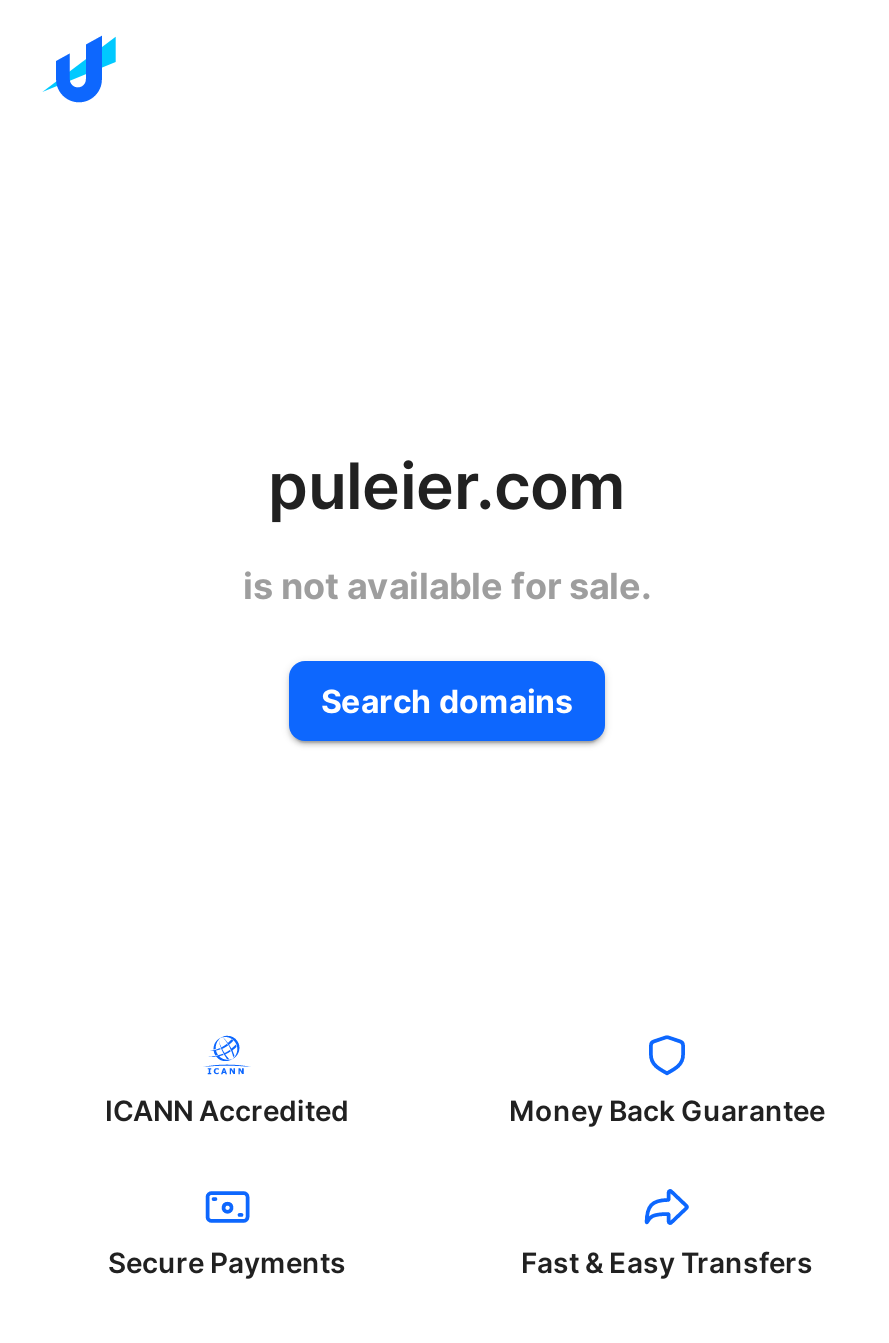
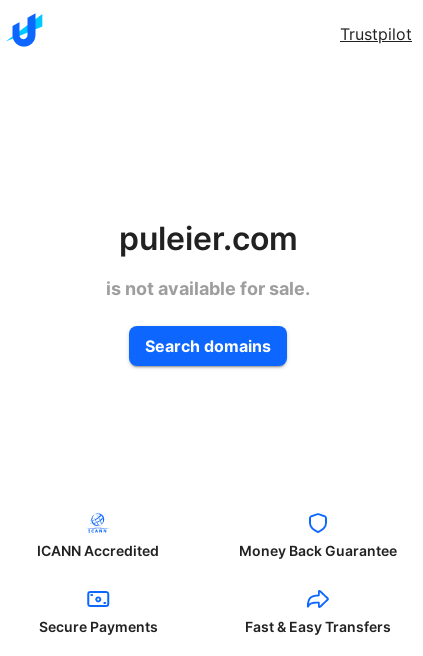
+ Trustpilot
